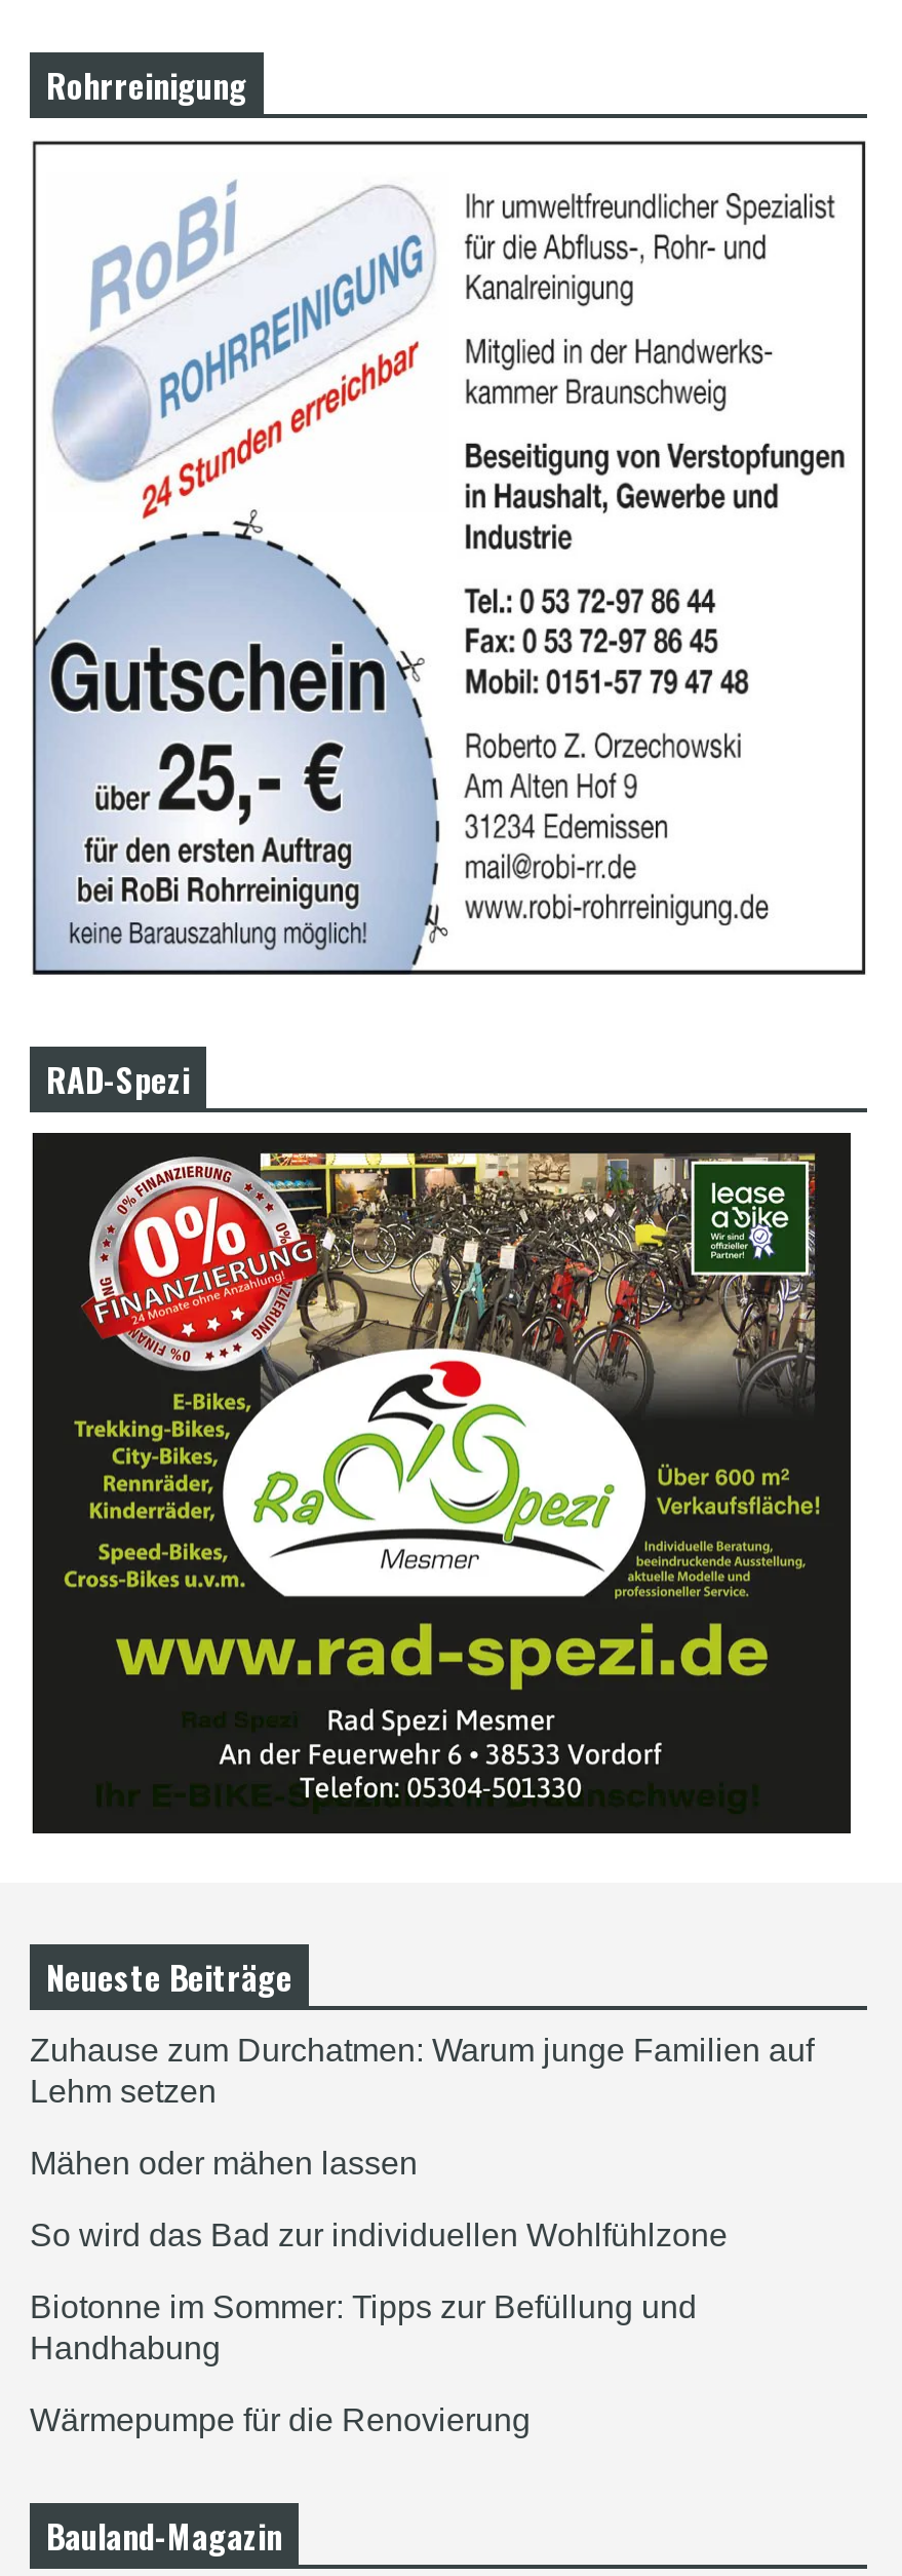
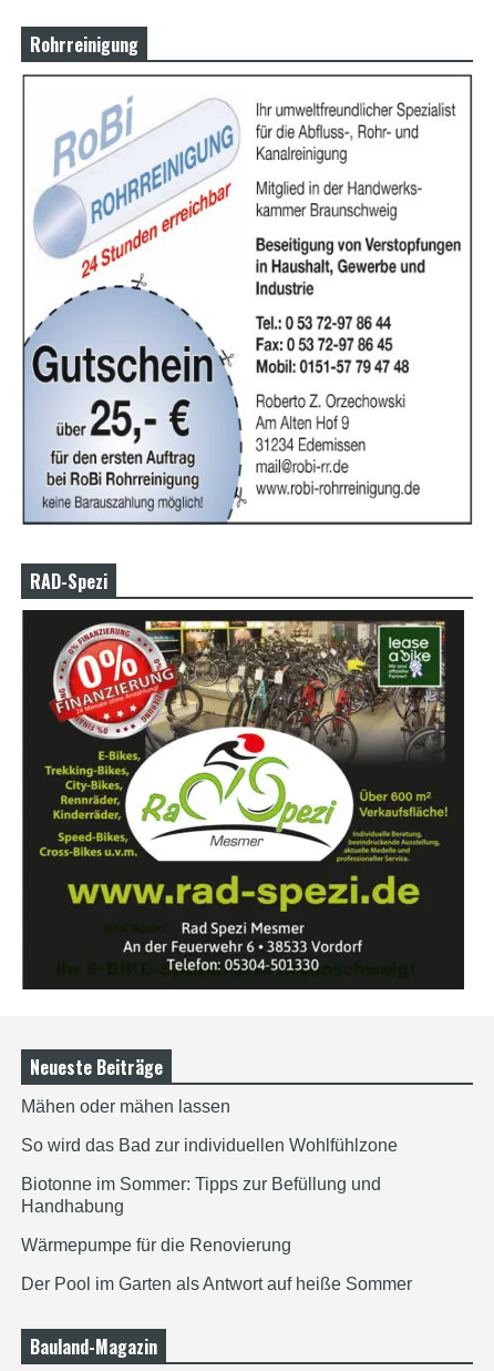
- Zuhause zum Durchatmen: Warum junge Familien auf
- Lehm setzen

moved up: Mähen oder mähen lassen | So wird das Bad zur individuellen Wohlfühlzone | Biotonne im Sommer: Tipps zur Befüllung und | Handhabung | Wärmepumpe für die Renovierung

+ Der Pool im Garten als Antwort auf heiße Sommer
